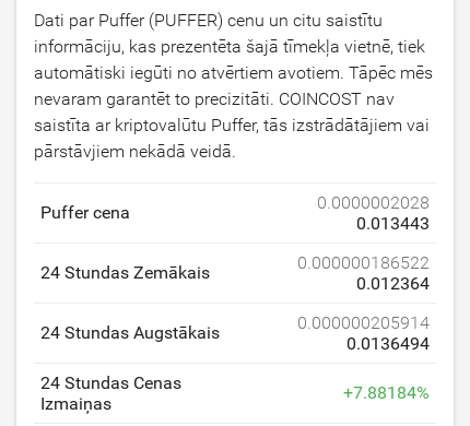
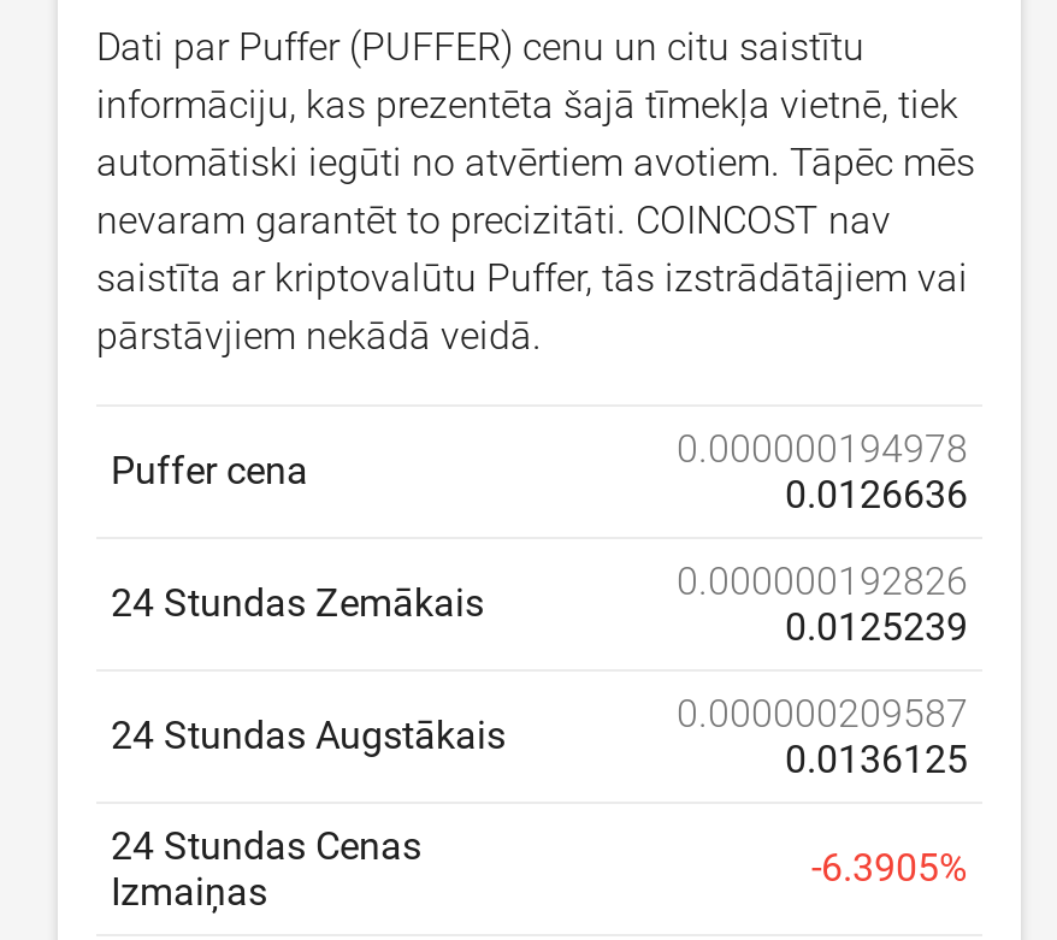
- 0.0000002028
+ 0.000000194978

- 0.013443
+ 0.0126636

- 0.000000186522
+ 0.000000192826

- 0.012364
+ 0.0125239

- 0.000000205914
+ 0.000000209587

- 0.0136494
+ 0.0136125

- +7.88184%
+ -6.3905%
